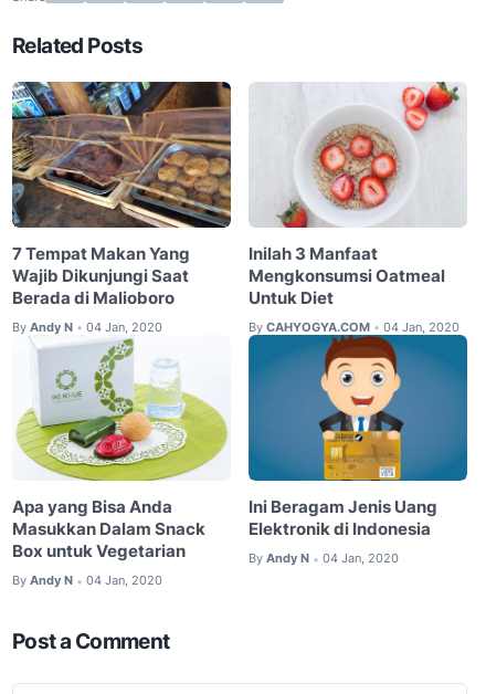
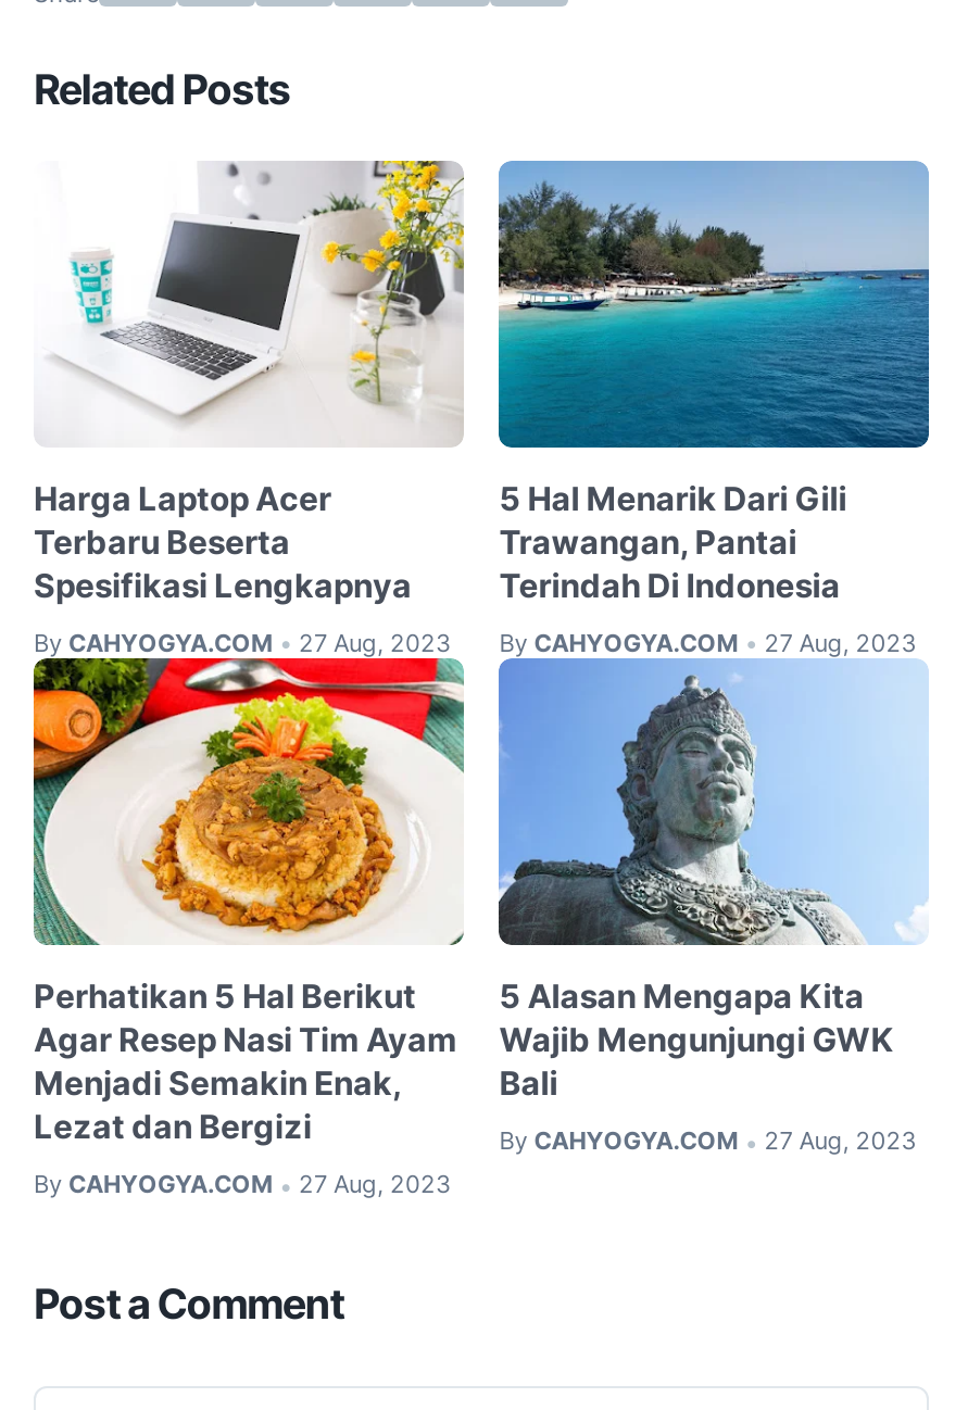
- [image]
- 7 Tempat Makan Yang
- Wajib Dikunjungi Saat
- Berada di Malioboro
+ [image]
+ Harga Laptop Acer
+ Terbaru Beserta
+ Spesifikasi Lengkapnya

- [image]
- Inilah 3 Manfaat
- Mengkonsumsi Oatmeal
- Untuk Diet
+ [image]
+ 5 Hal Menarik Dari Gili
+ Trawangan, Pantai
+ Terindah Di Indonesia

- By Andy N • 04 Jan, 2020
+ By CAHYOGYA.COM • 27 Aug, 2023

- By CAHYOGYA.COM • 04 Jan, 2020
+ By CAHYOGYA.COM • 27 Aug, 2023

- [image]
- Apa yang Bisa Anda
- Masukkan Dalam Snack
- Box untuk Vegetarian
+ [image]
+ Perhatikan 5 Hal Berikut
+ Agar Resep Nasi Tim Ayam
+ Menjadi Semakin Enak,
+ Lezat dan Bergizi

- [image]
- Ini Beragam Jenis Uang
- Elektronik di Indonesia
+ [image]
+ 5 Alasan Mengapa Kita
+ Wajib Mengunjungi GWK
+ Bali

- By Andy N • 04 Jan, 2020
+ By CAHYOGYA.COM • 27 Aug, 2023

- By Andy N • 04 Jan, 2020
+ By CAHYOGYA.COM • 27 Aug, 2023
